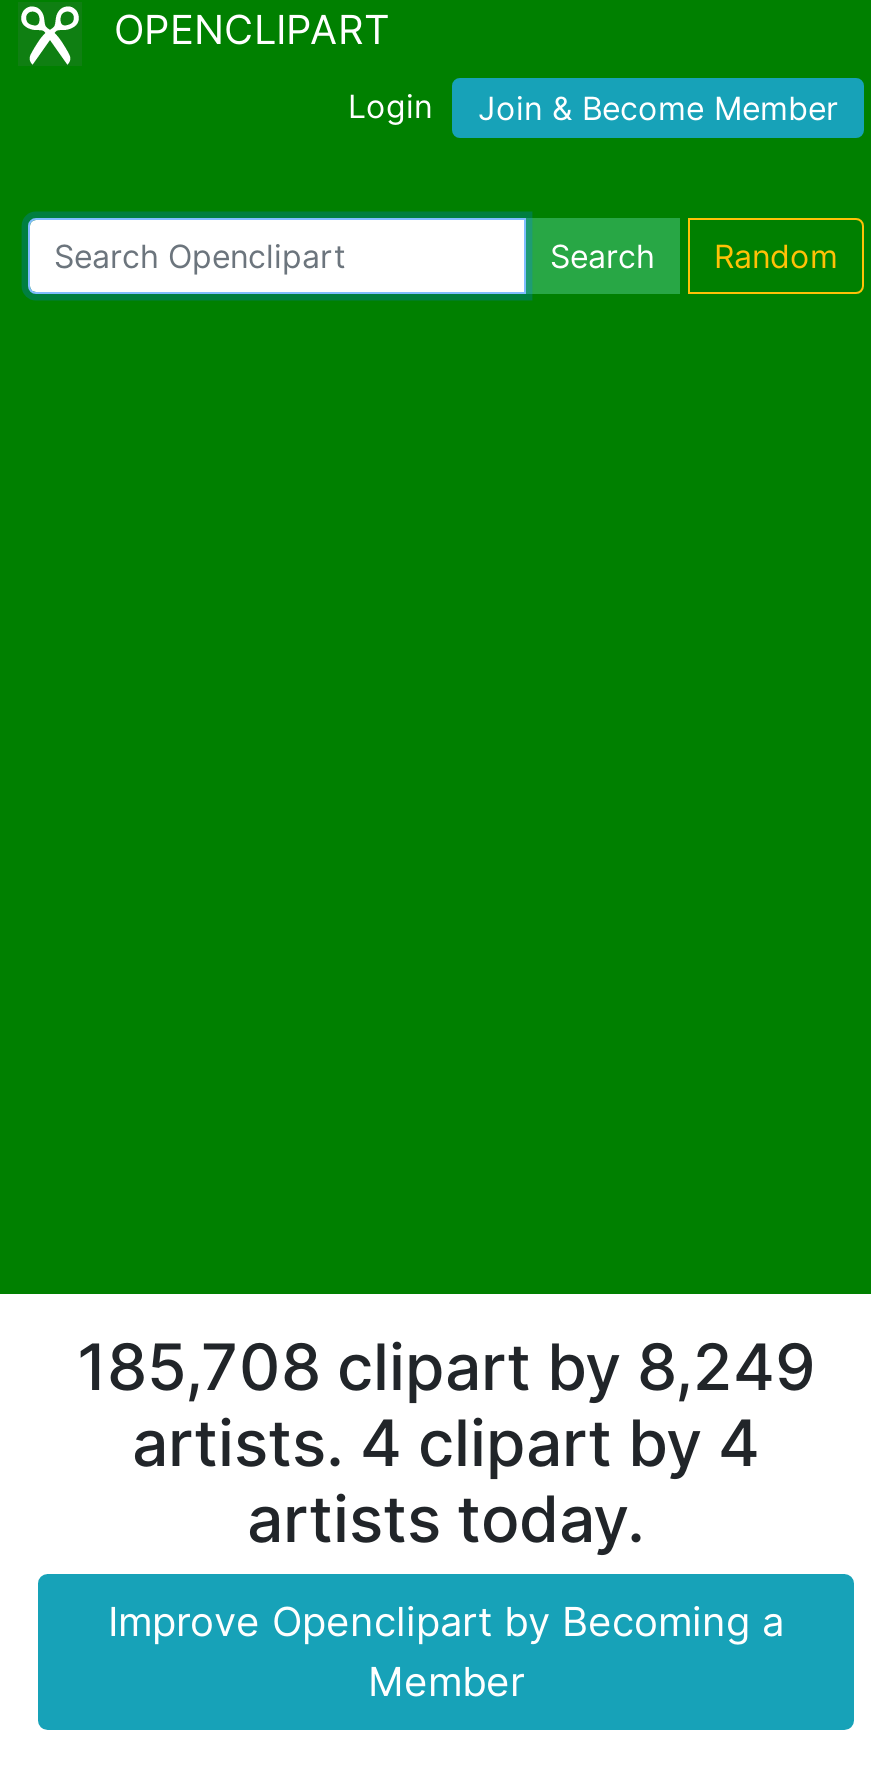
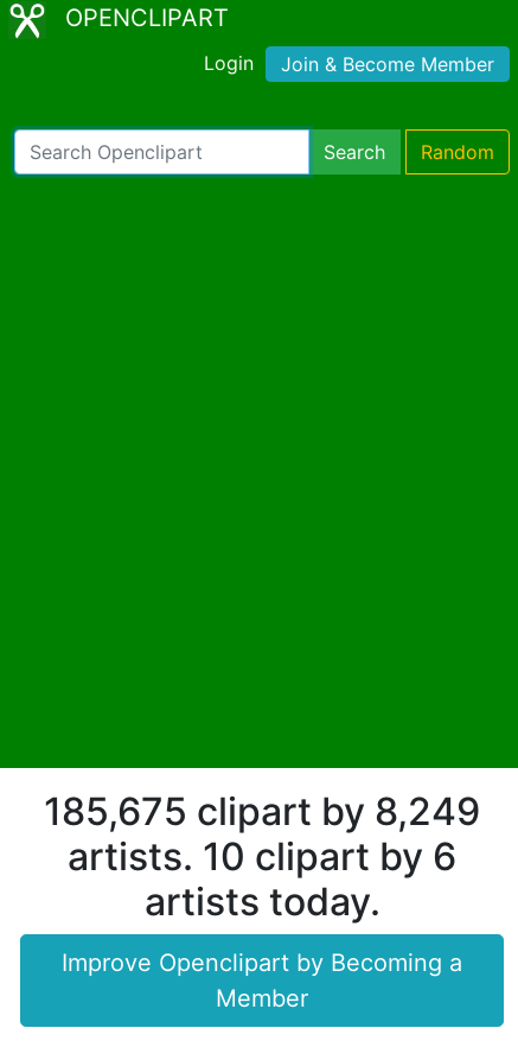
- 185,708 clipart by 8,249
+ 185,675 clipart by 8,249

- artists. 4 clipart by 4
+ artists. 10 clipart by 6
